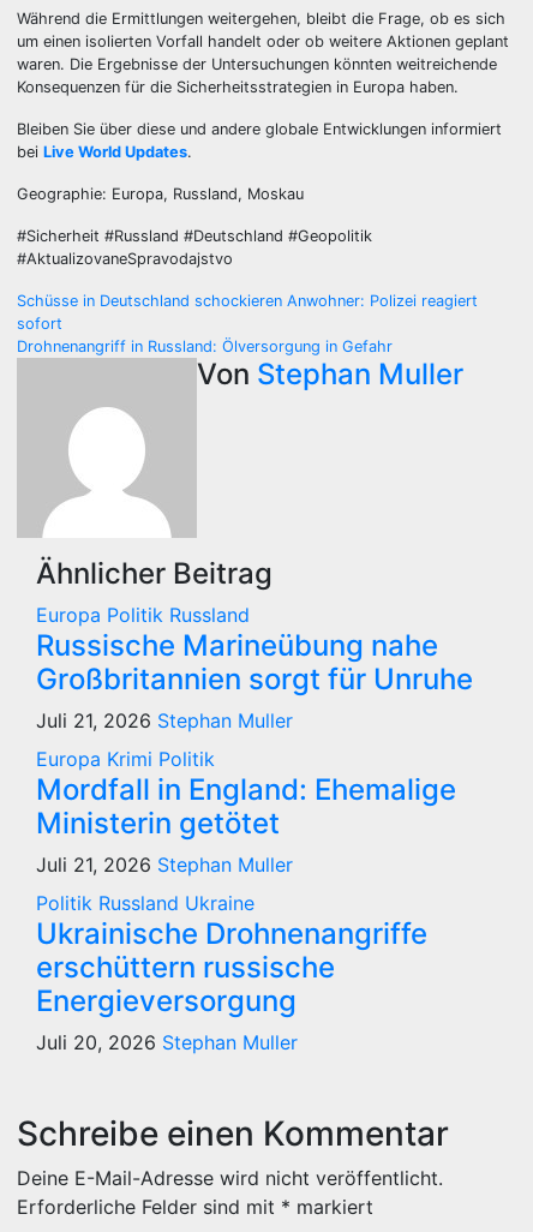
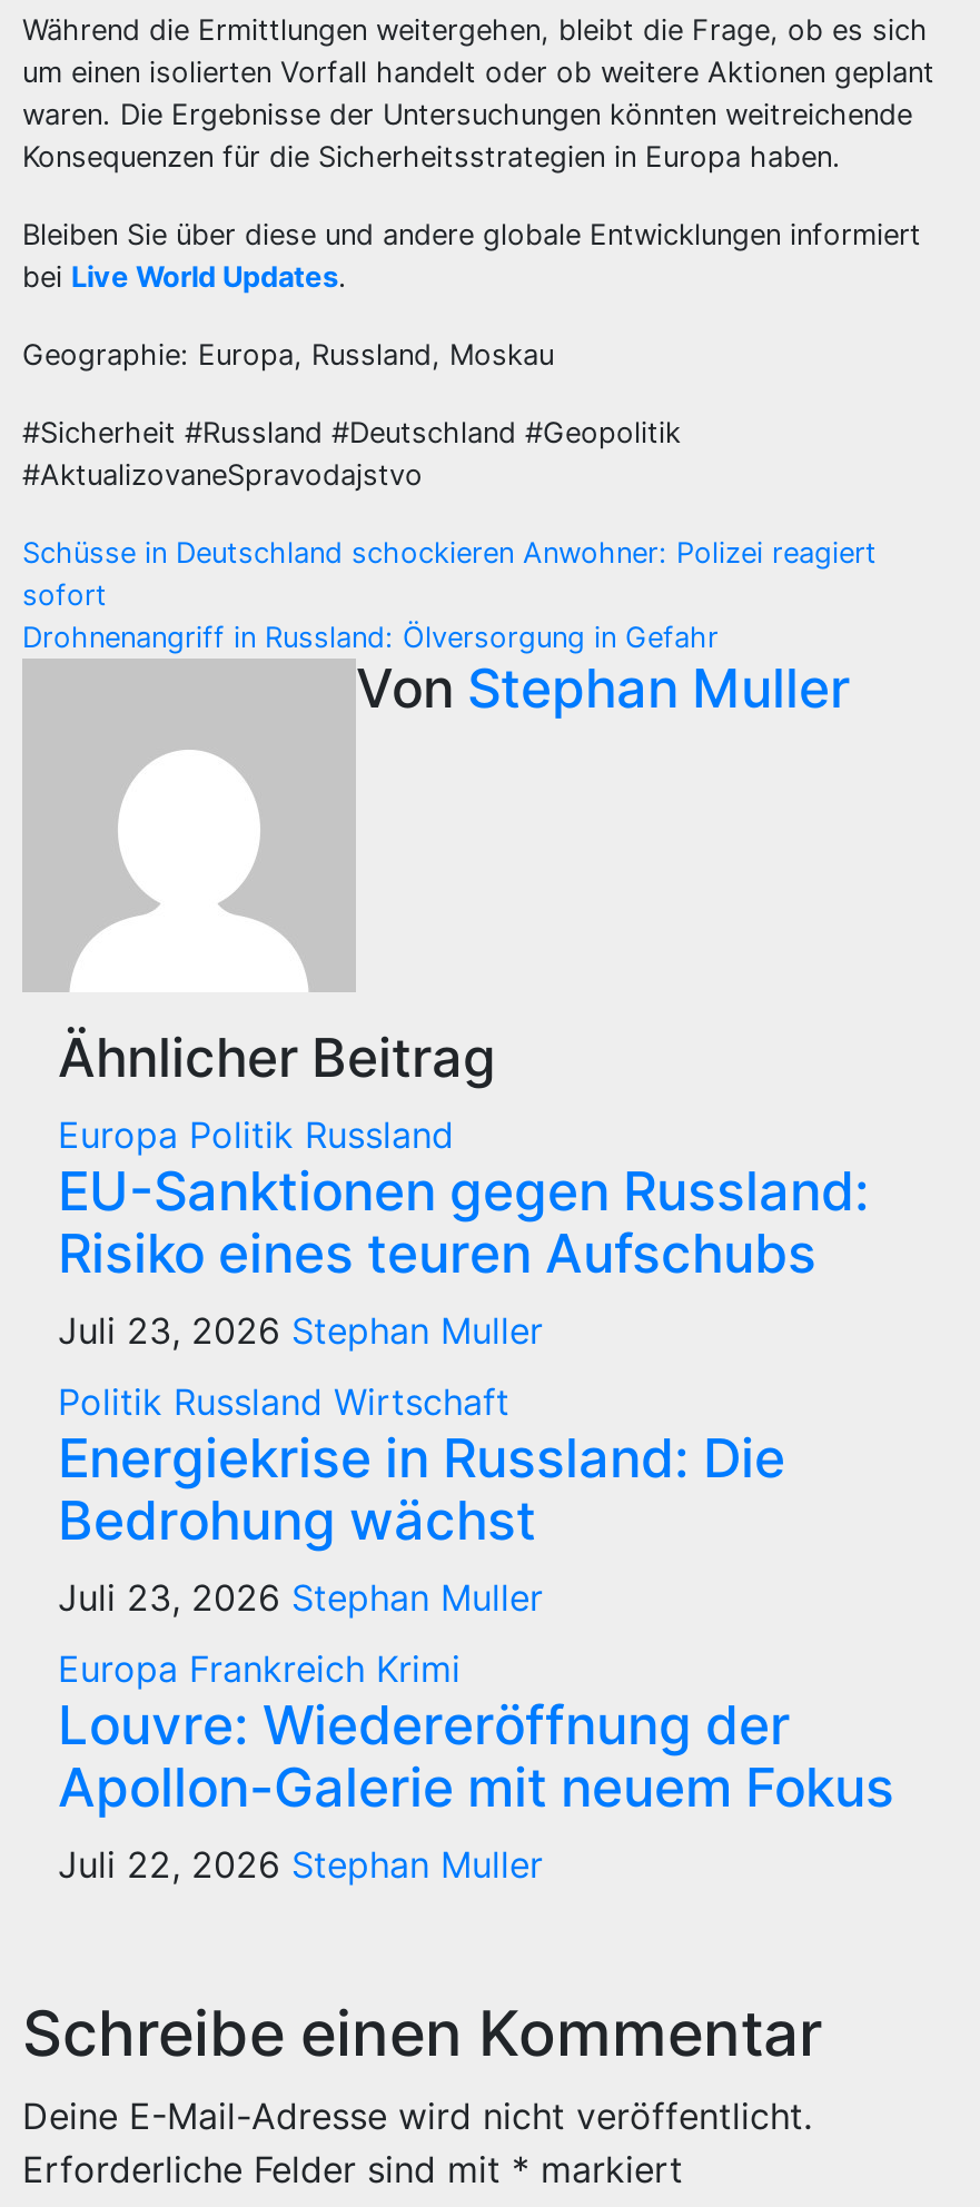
- Russische Marineübung nahe
- Großbritannien sorgt für Unruhe
- Juli 21, 2026 Stephan Muller
+ EU-Sanktionen gegen Russland:
+ Risiko eines teuren Aufschubs
+ Juli 23, 2026 Stephan Muller

- Europa Krimi Politik
- Mordfall in England: Ehemalige
- Ministerin getötet
- Juli 21, 2026 Stephan Muller
+ Politik Russland Wirtschaft
+ Energiekrise in Russland: Die
+ Bedrohung wächst
+ Juli 23, 2026 Stephan Muller

- Politik Russland Ukraine
- Ukrainische Drohnenangriffe
- erschüttern russische
- Energieversorgung
- Juli 20, 2026 Stephan Muller
+ Europa Frankreich Krimi
+ Louvre: Wiedereröffnung der
+ Apollon-Galerie mit neuem Fokus
+ Juli 22, 2026 Stephan Muller
